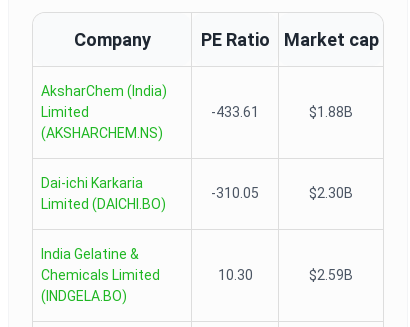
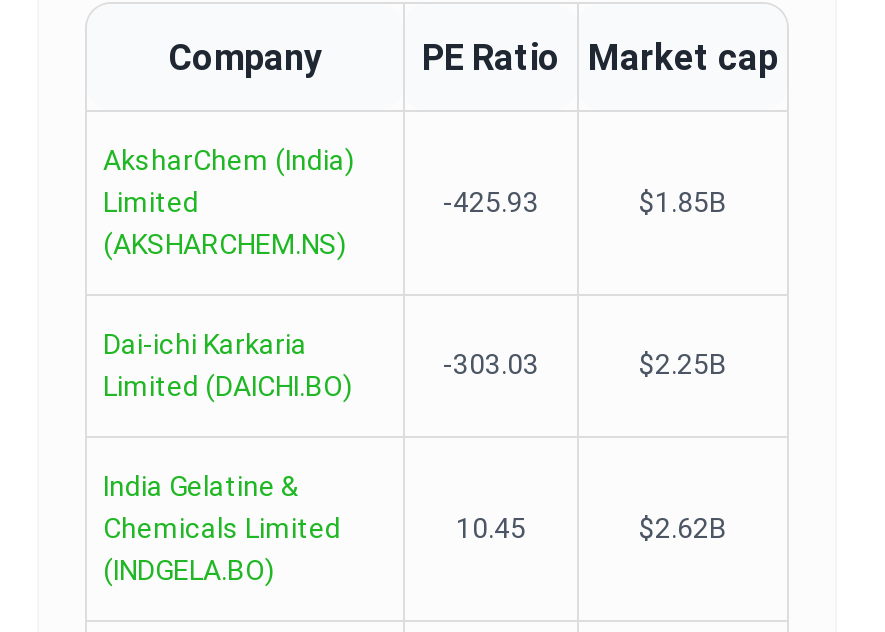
- -433.61
- $1.88B
+ -425.93
+ $1.85B

- -310.05
- $2.30B
+ -303.03
+ $2.25B

- 10.30
- $2.59B
+ 10.45
+ $2.62B
